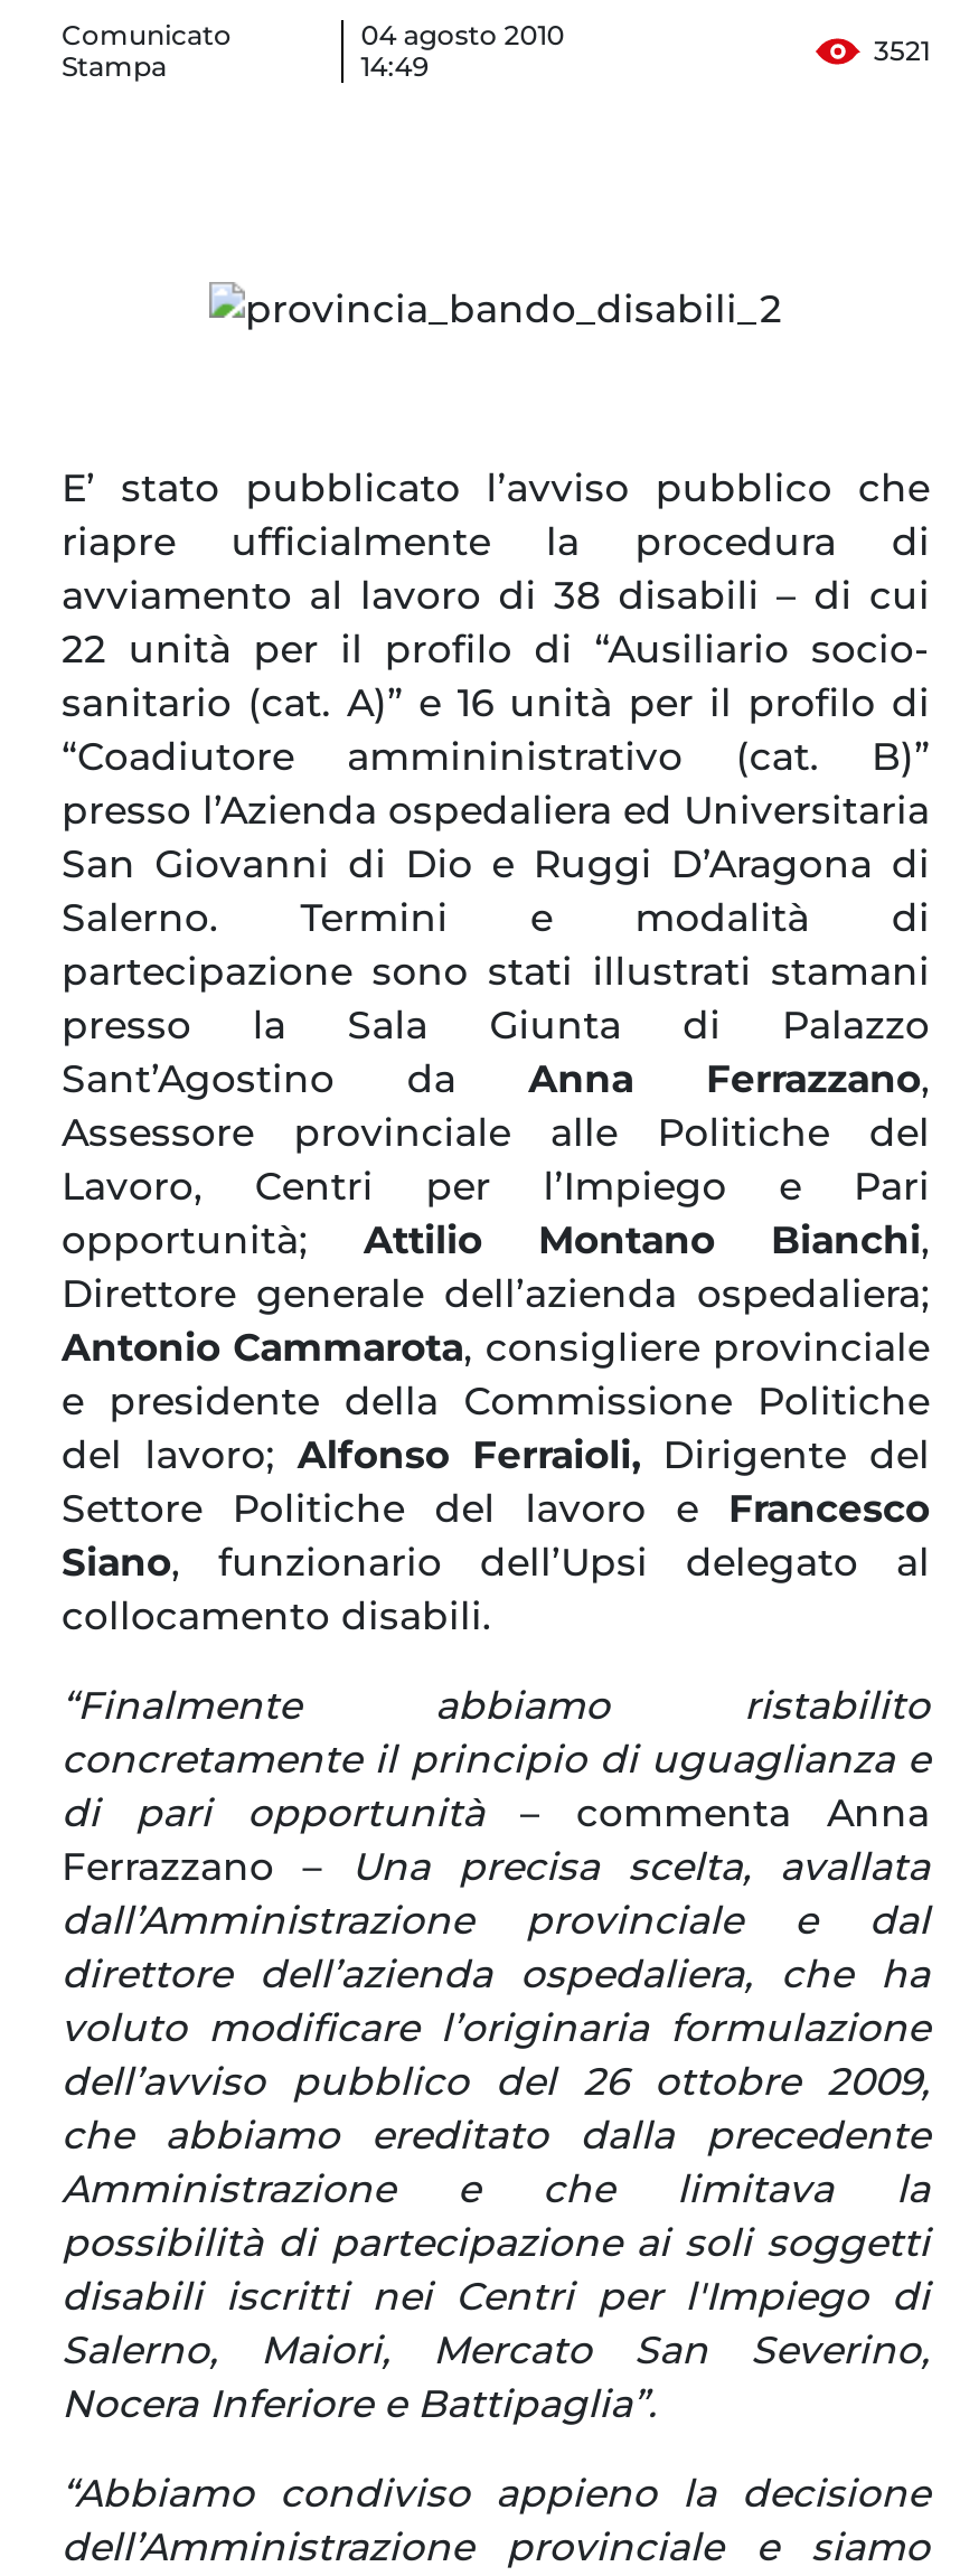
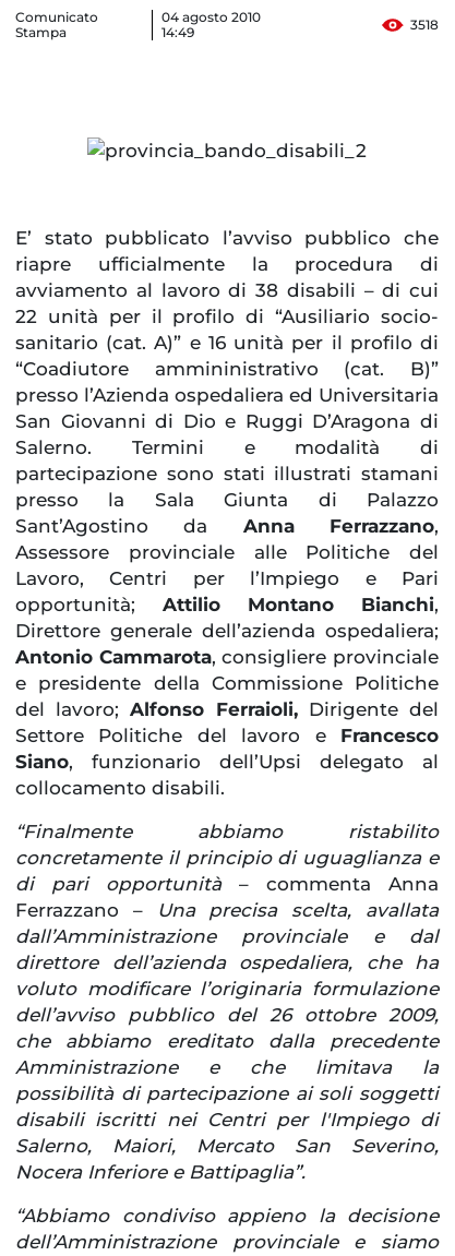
- 3521
+ 3518
